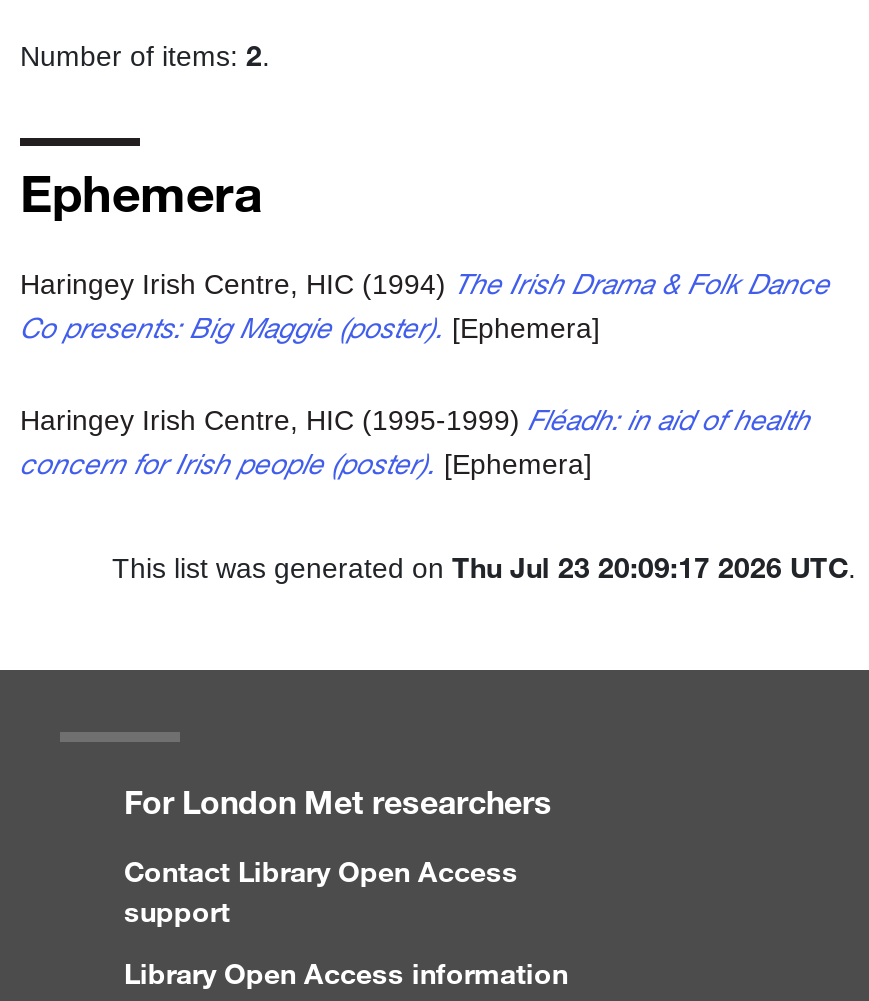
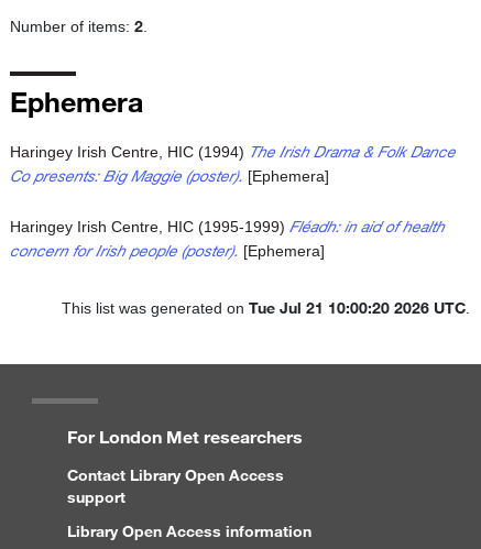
- This list was generated on Thu Jul 23 20:09:17 2026 UTC.
+ This list was generated on Tue Jul 21 10:00:20 2026 UTC.
